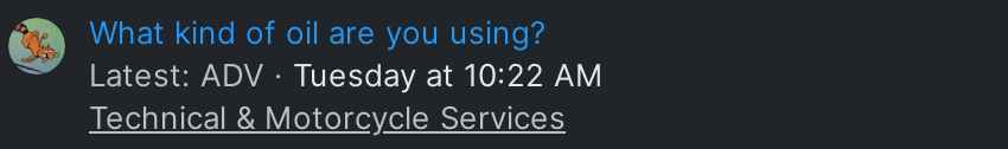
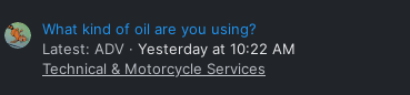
- Tuesday at 10:22 AM
+ Yesterday at 10:22 AM
